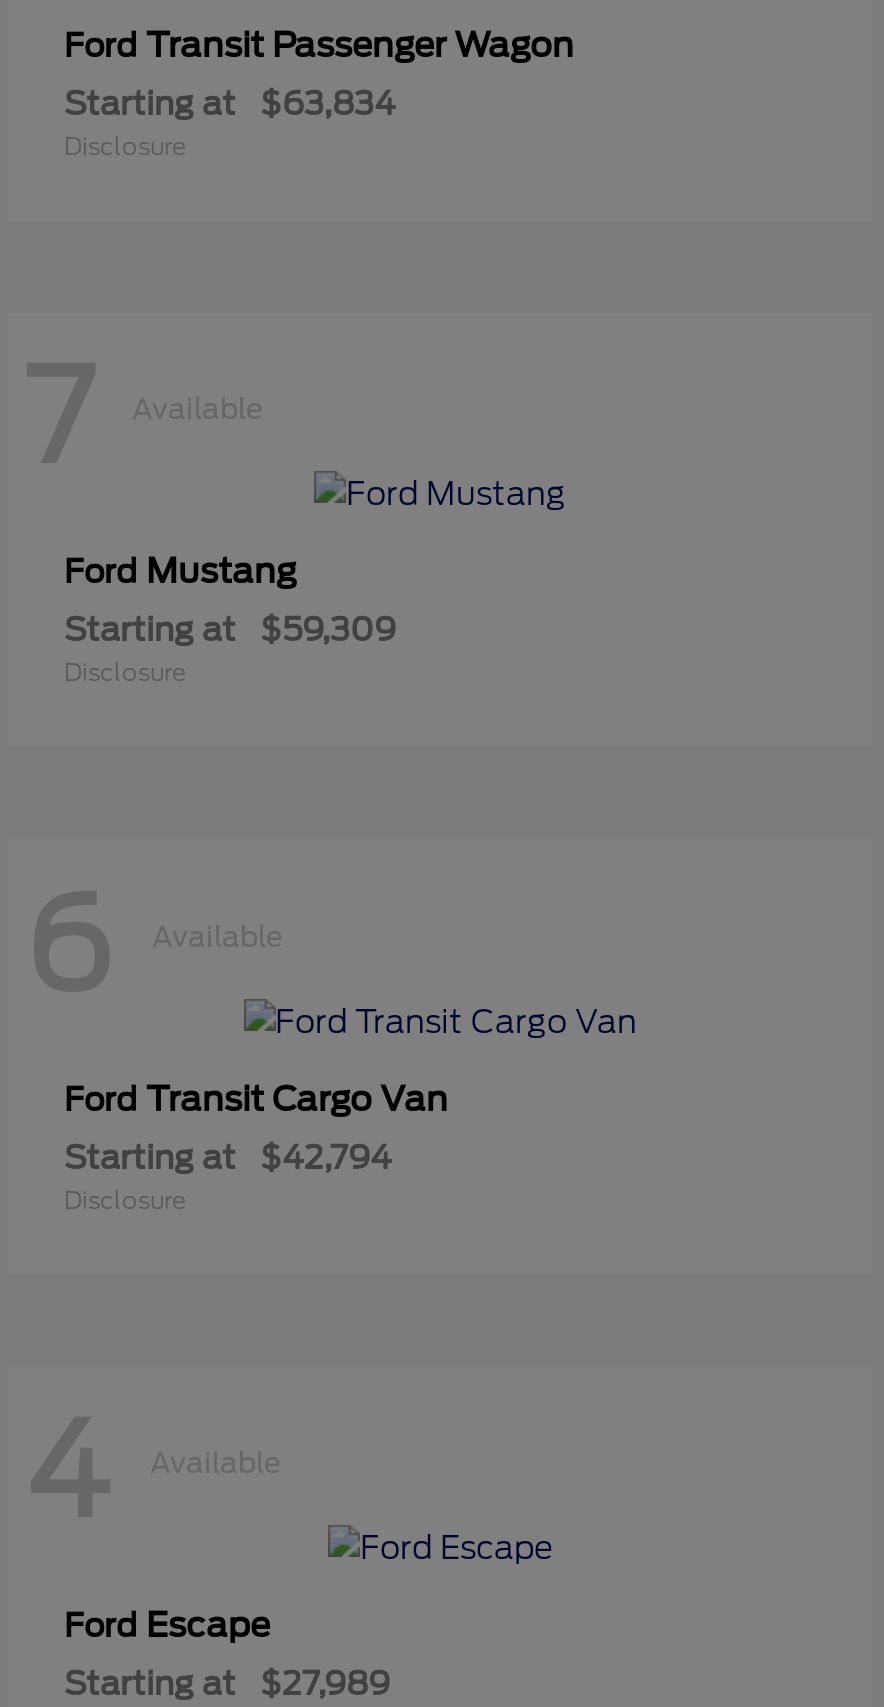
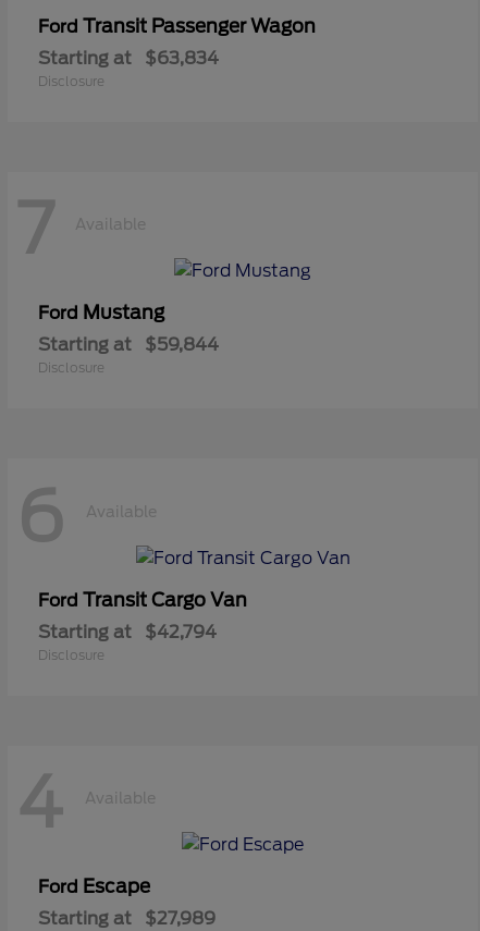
- Starting at $59,309
+ Starting at $59,844
